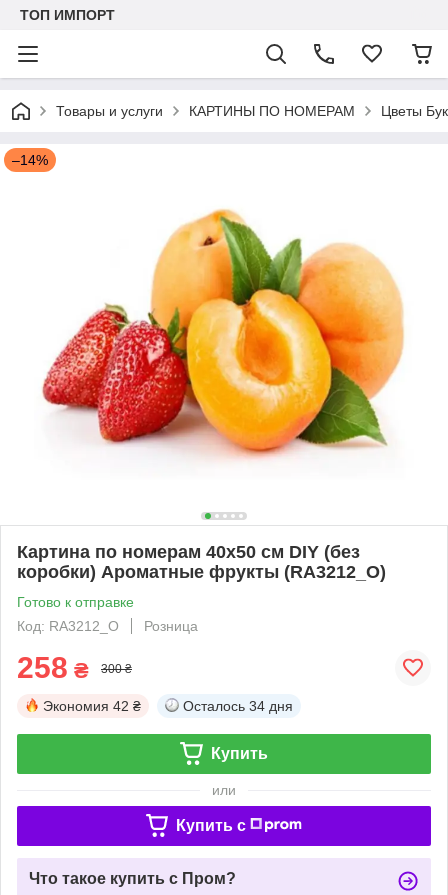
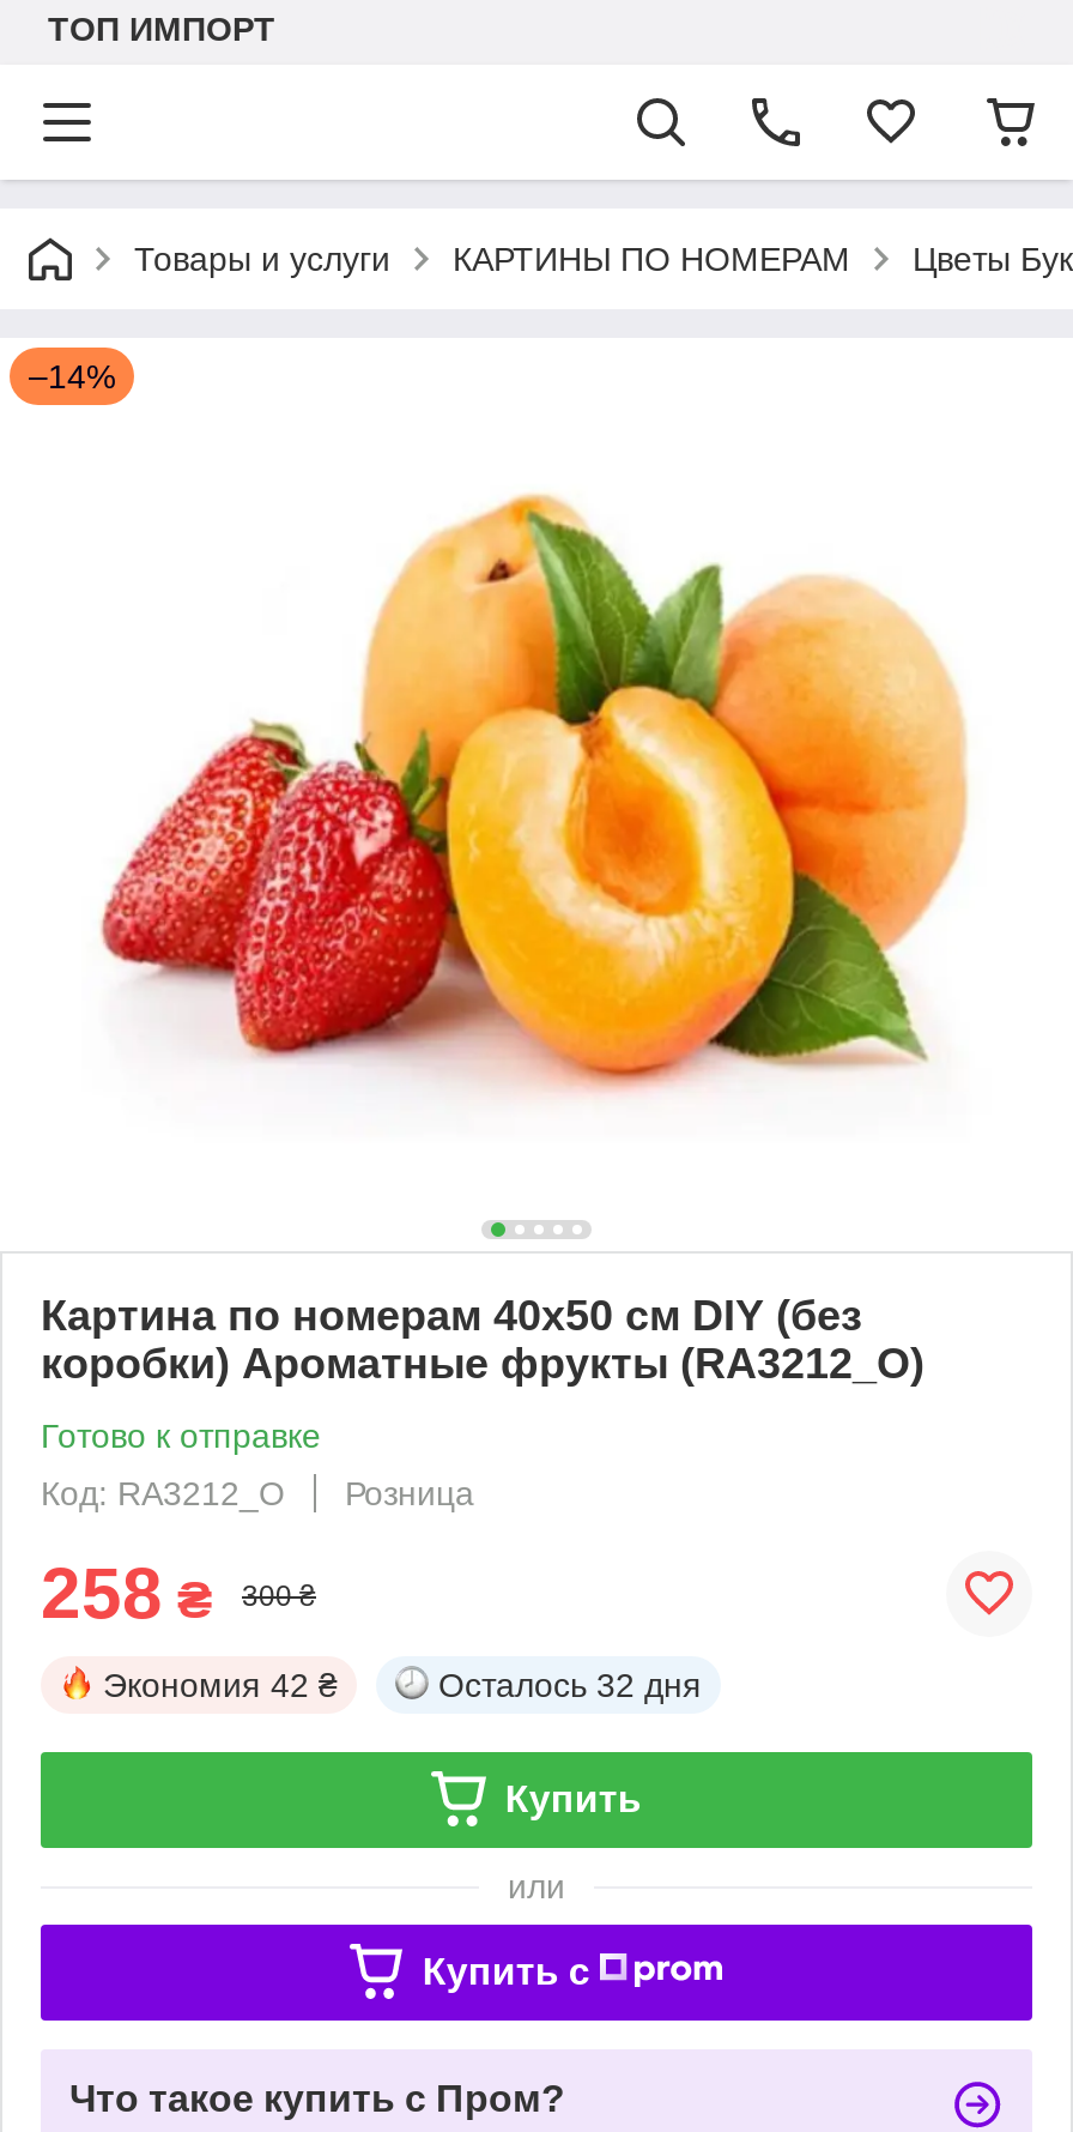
- Осталось 34 дня
+ Осталось 32 дня
